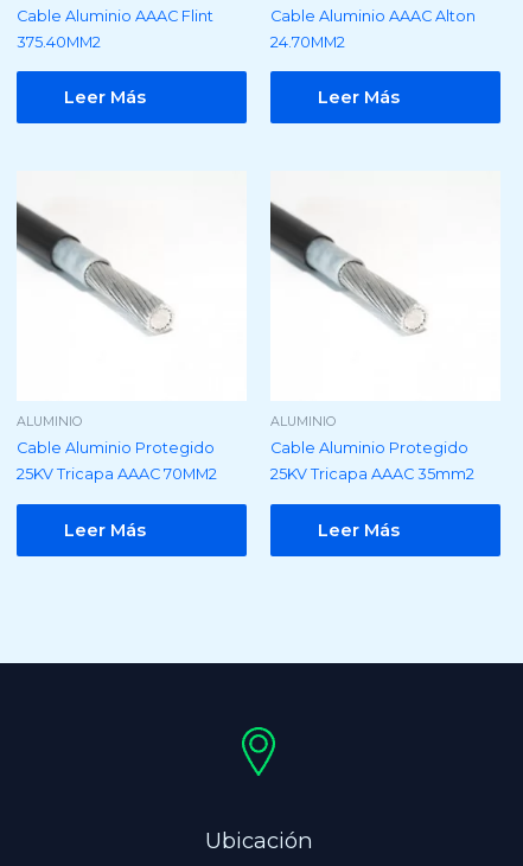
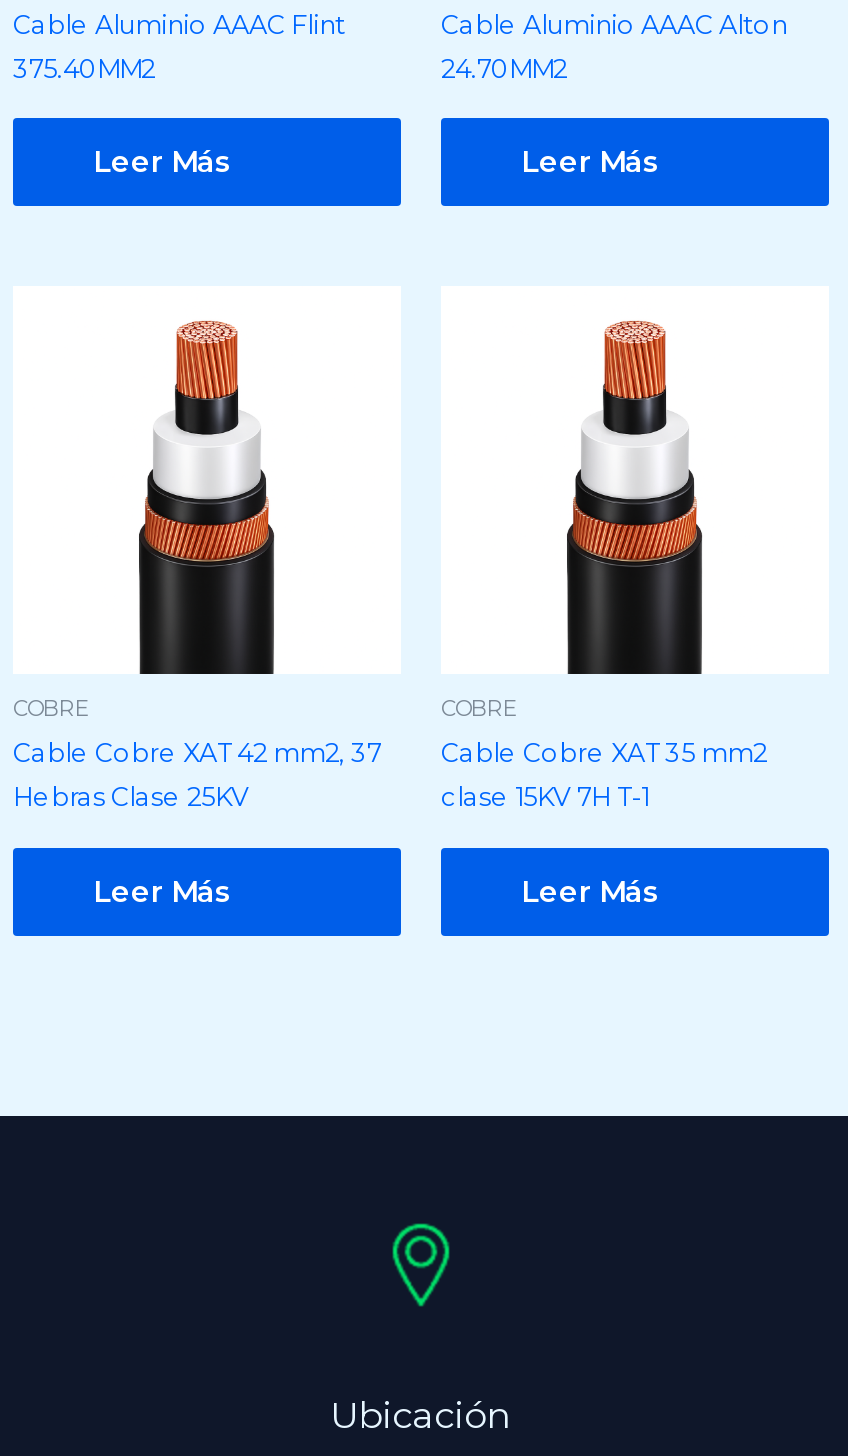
- [image]
- ALUMINIO
+ [image]
+ COBRE

- [image]
- ALUMINIO
+ [image]
+ COBRE

- Cable Aluminio Protegido
+ Cable Cobre XAT 42 mm2, 37

- Cable Aluminio Protegido
+ Cable Cobre XAT 35 mm2

- 25KV Tricapa AAAC 70MM2
+ Hebras Clase 25KV

- 25KV Tricapa AAAC 35mm2
+ clase 15KV 7H T-1
